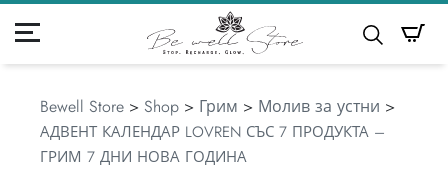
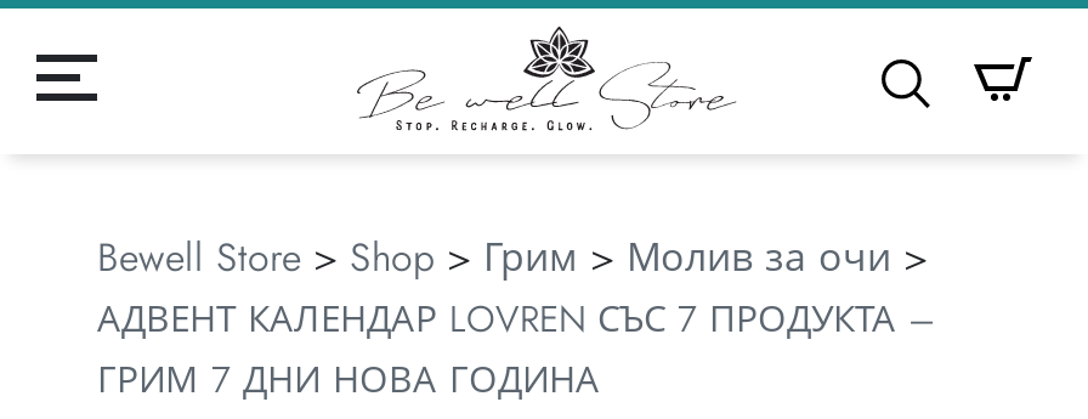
- Bewell Store > Shop > Грим > Молив за устни >
+ Bewell Store > Shop > Грим > Молив за очи >
